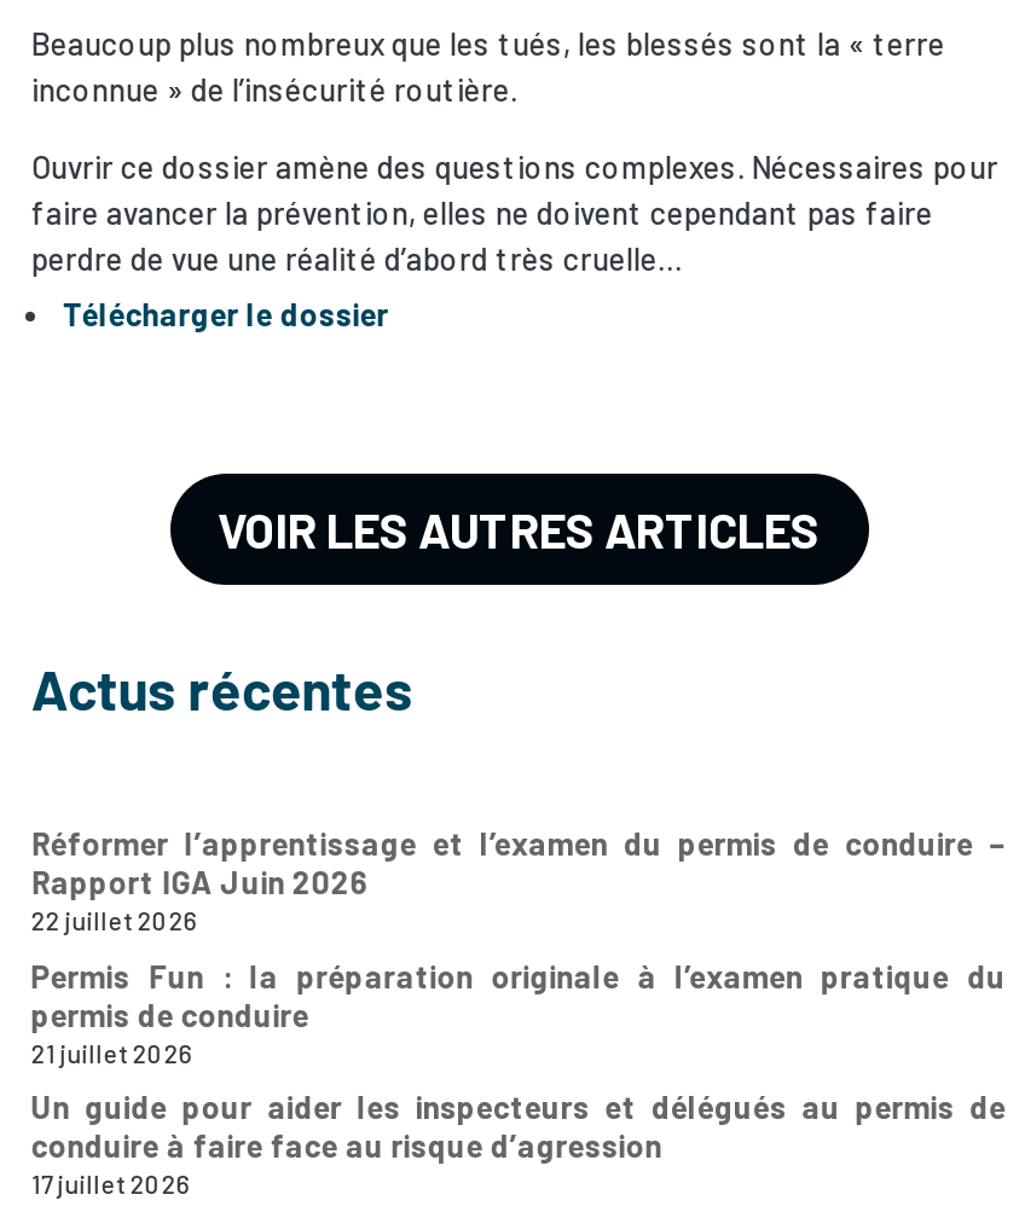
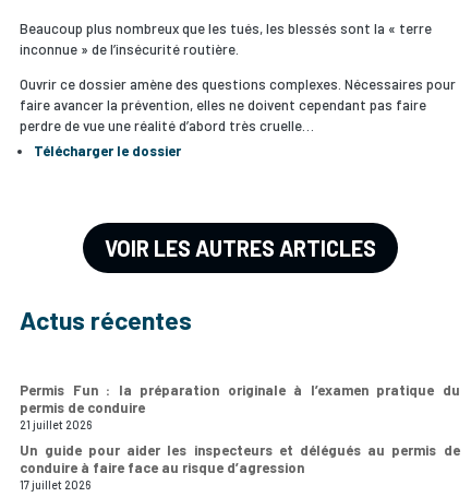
- Réformer l’apprentissage et l’examen du permis de conduire –
- Rapport IGA Juin 2026
- 22 juillet 2026
